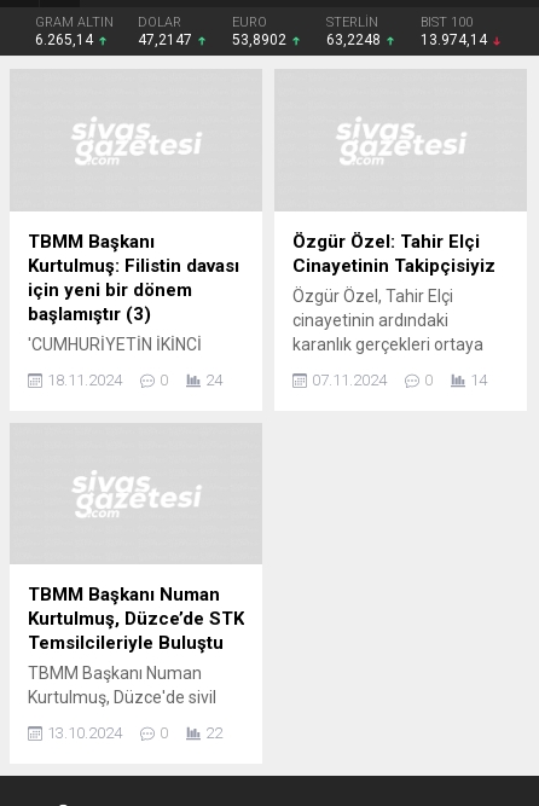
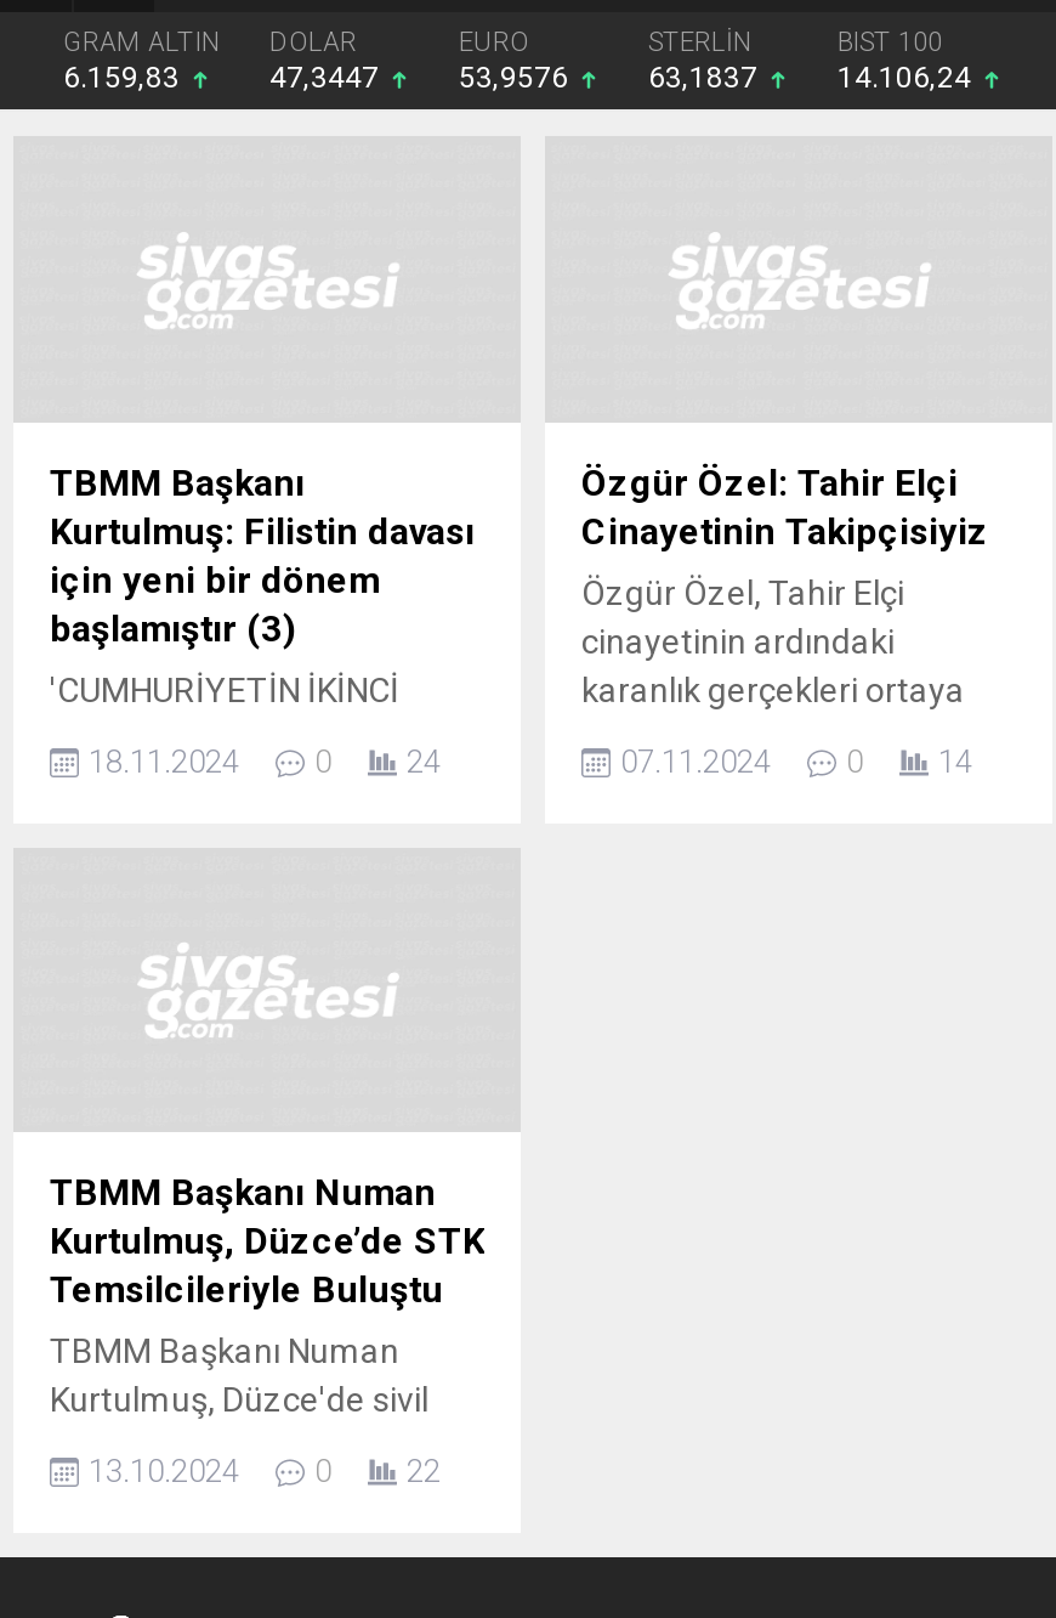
- 6.265,14
+ 6.159,83

- 47,2147
+ 47,3447

- 53,8902
+ 53,9576

- 63,2248
+ 63,1837

- 13.974,14
+ 14.106,24
